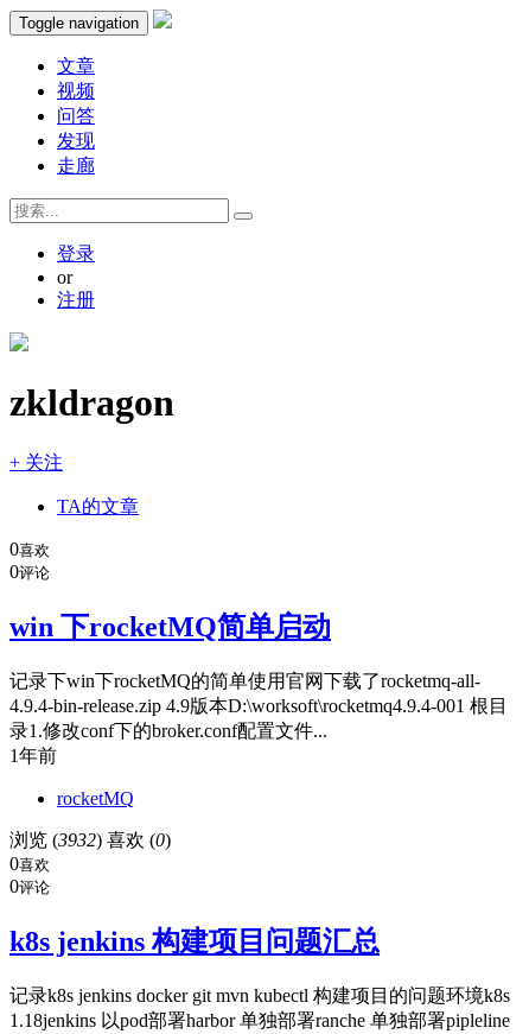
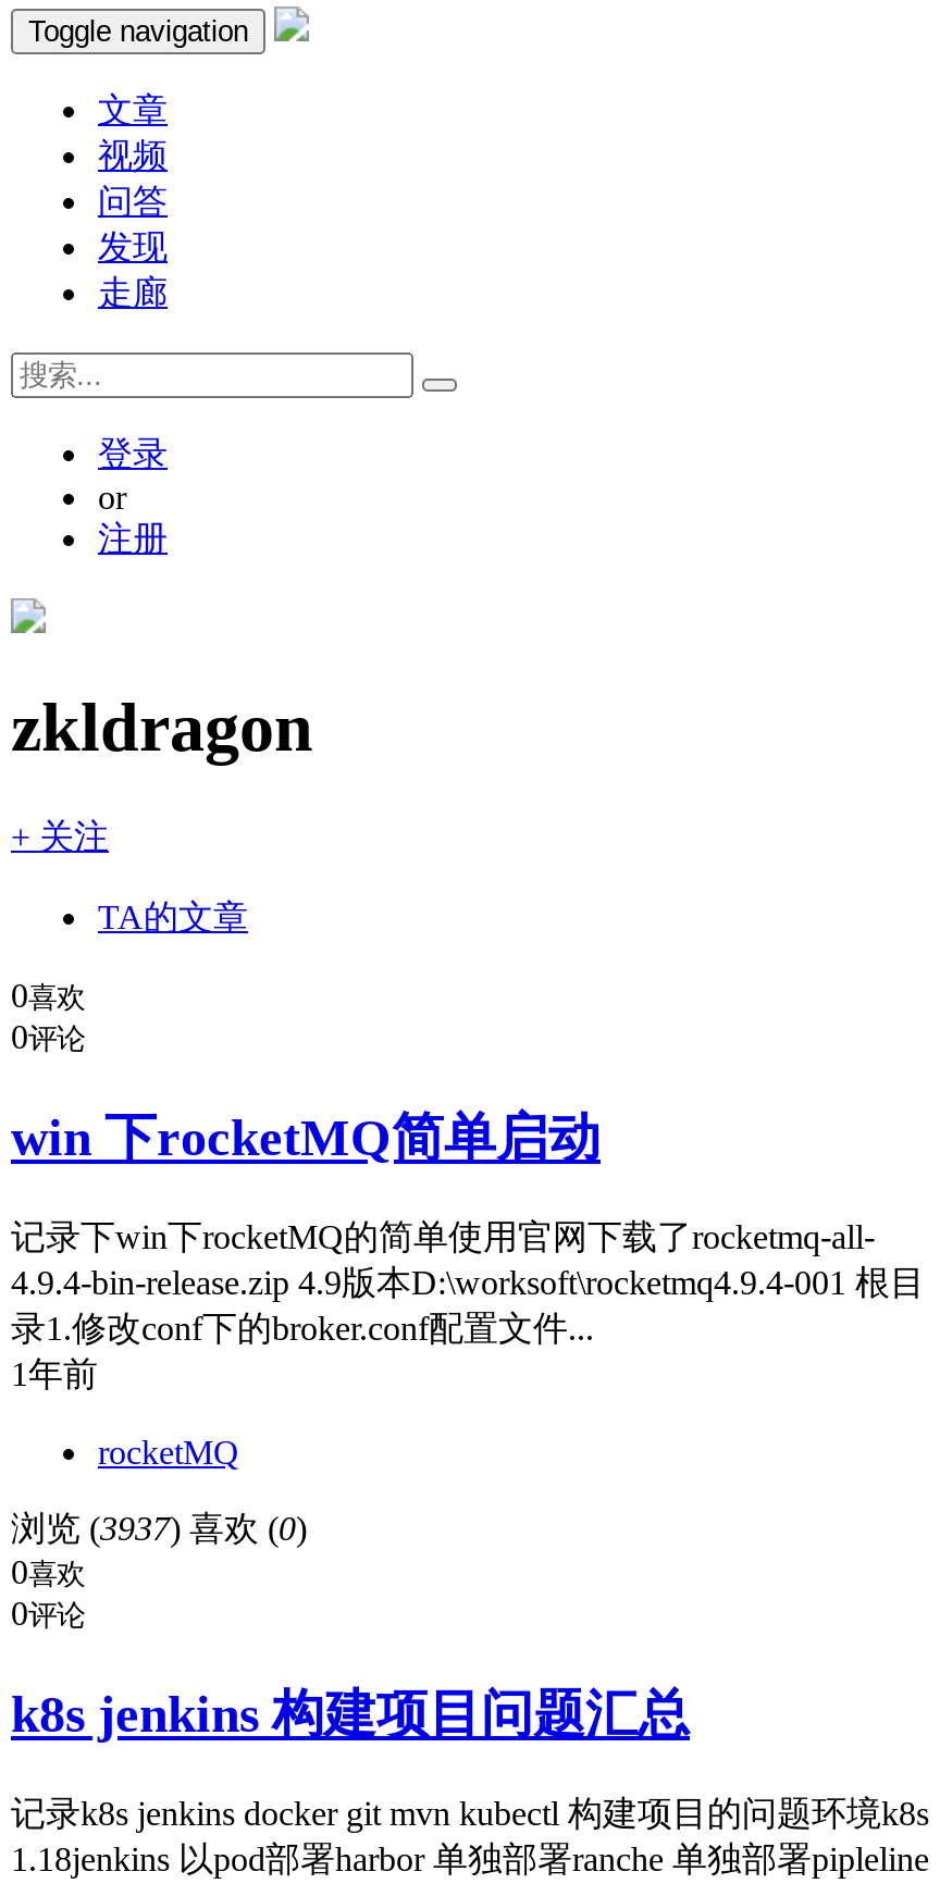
- 浏览 (3932) 喜欢 (0)
+ 浏览 (3937) 喜欢 (0)
